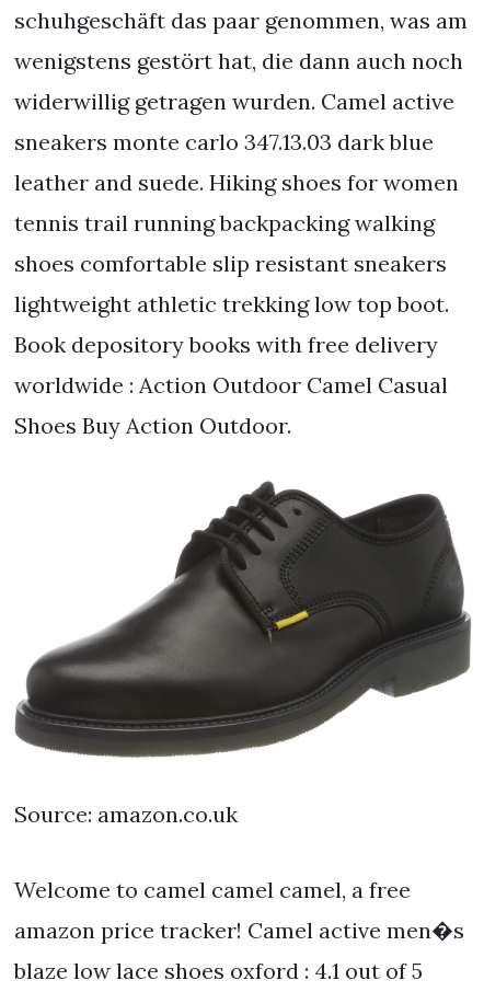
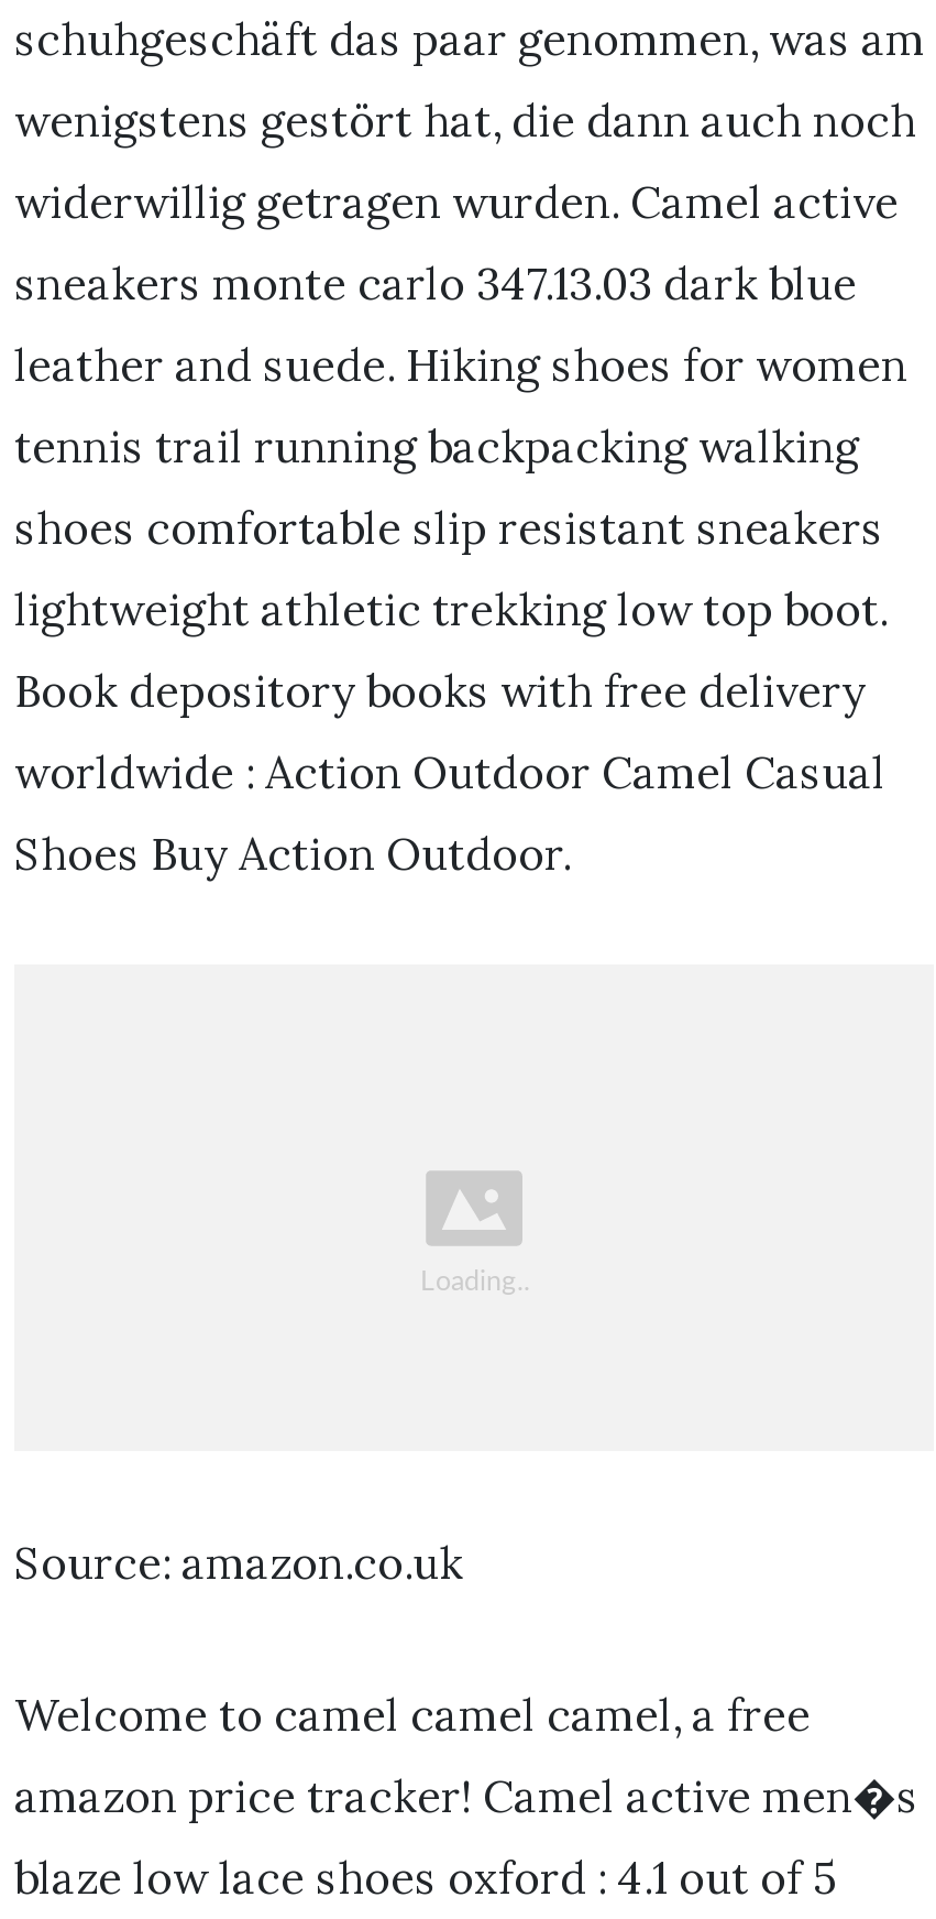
- [image]
